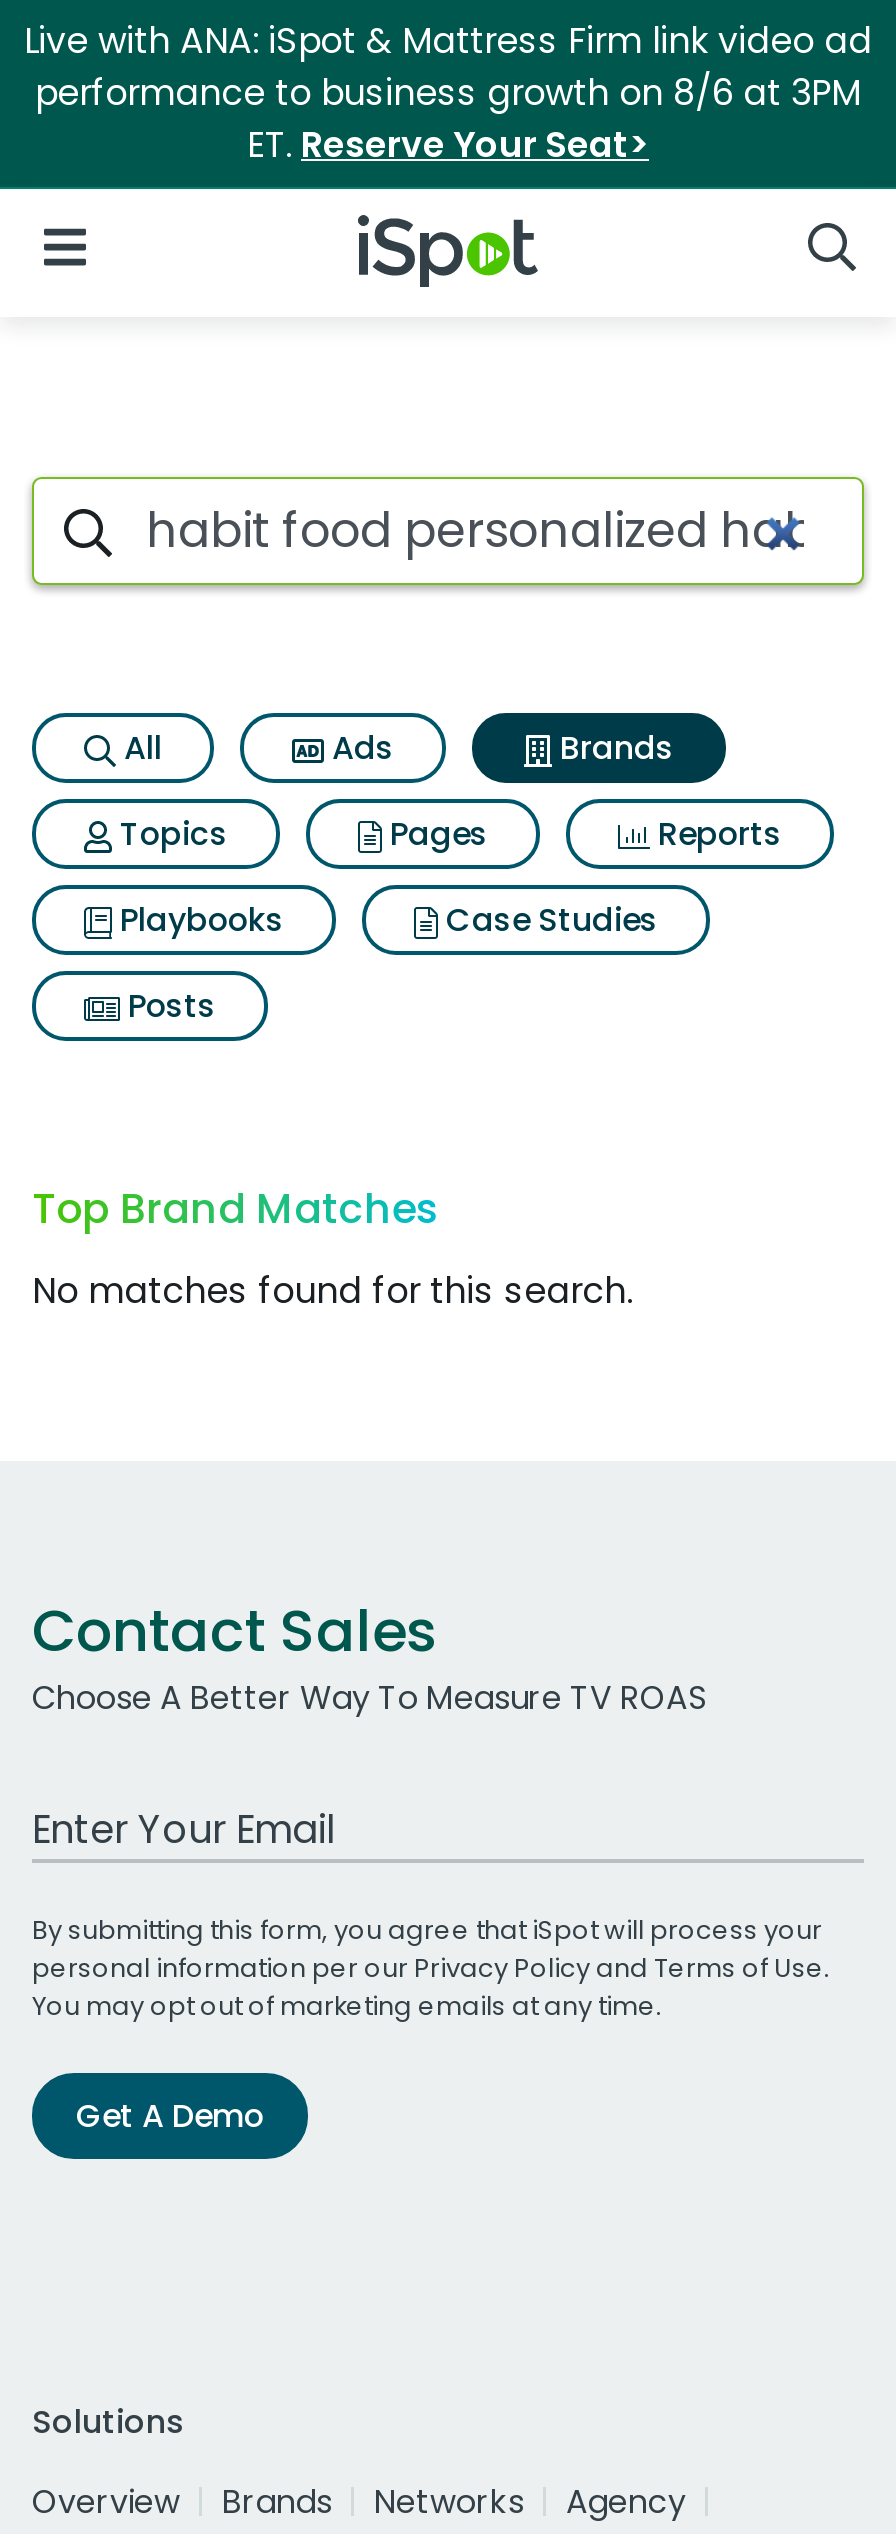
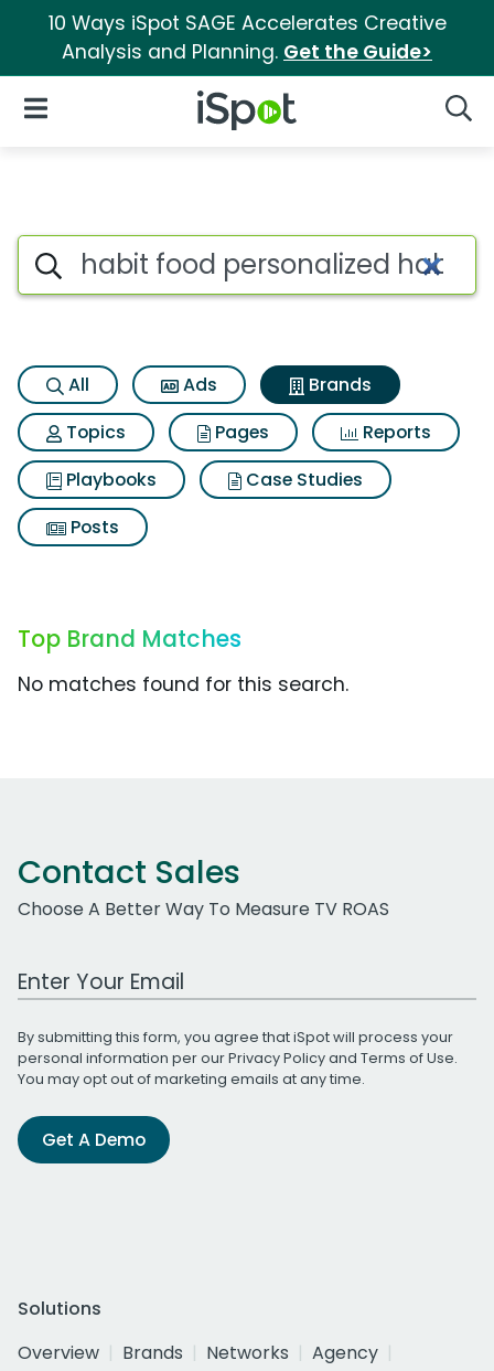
- Live with ANA: iSpot & Mattress Firm link video ad
- performance to business growth on 8/6 at 3PM
- ET. Reserve Your Seat>
+ 10 Ways iSpot SAGE Accelerates Creative
+ Analysis and Planning. Get the Guide>
